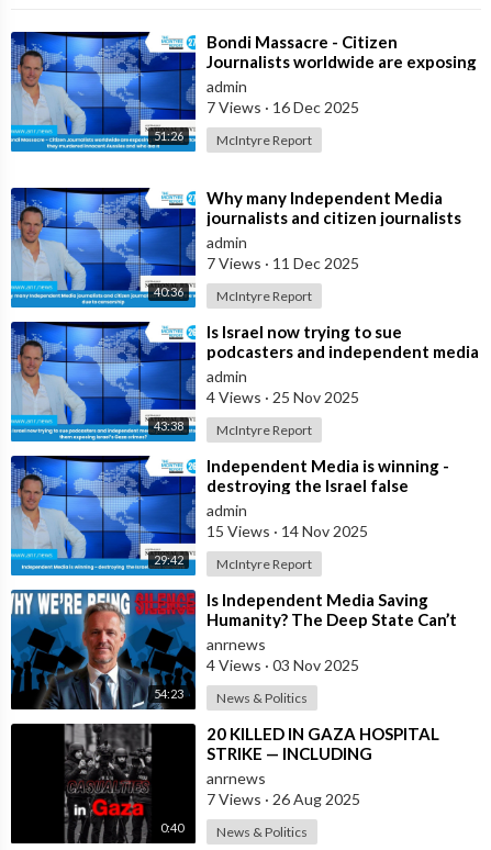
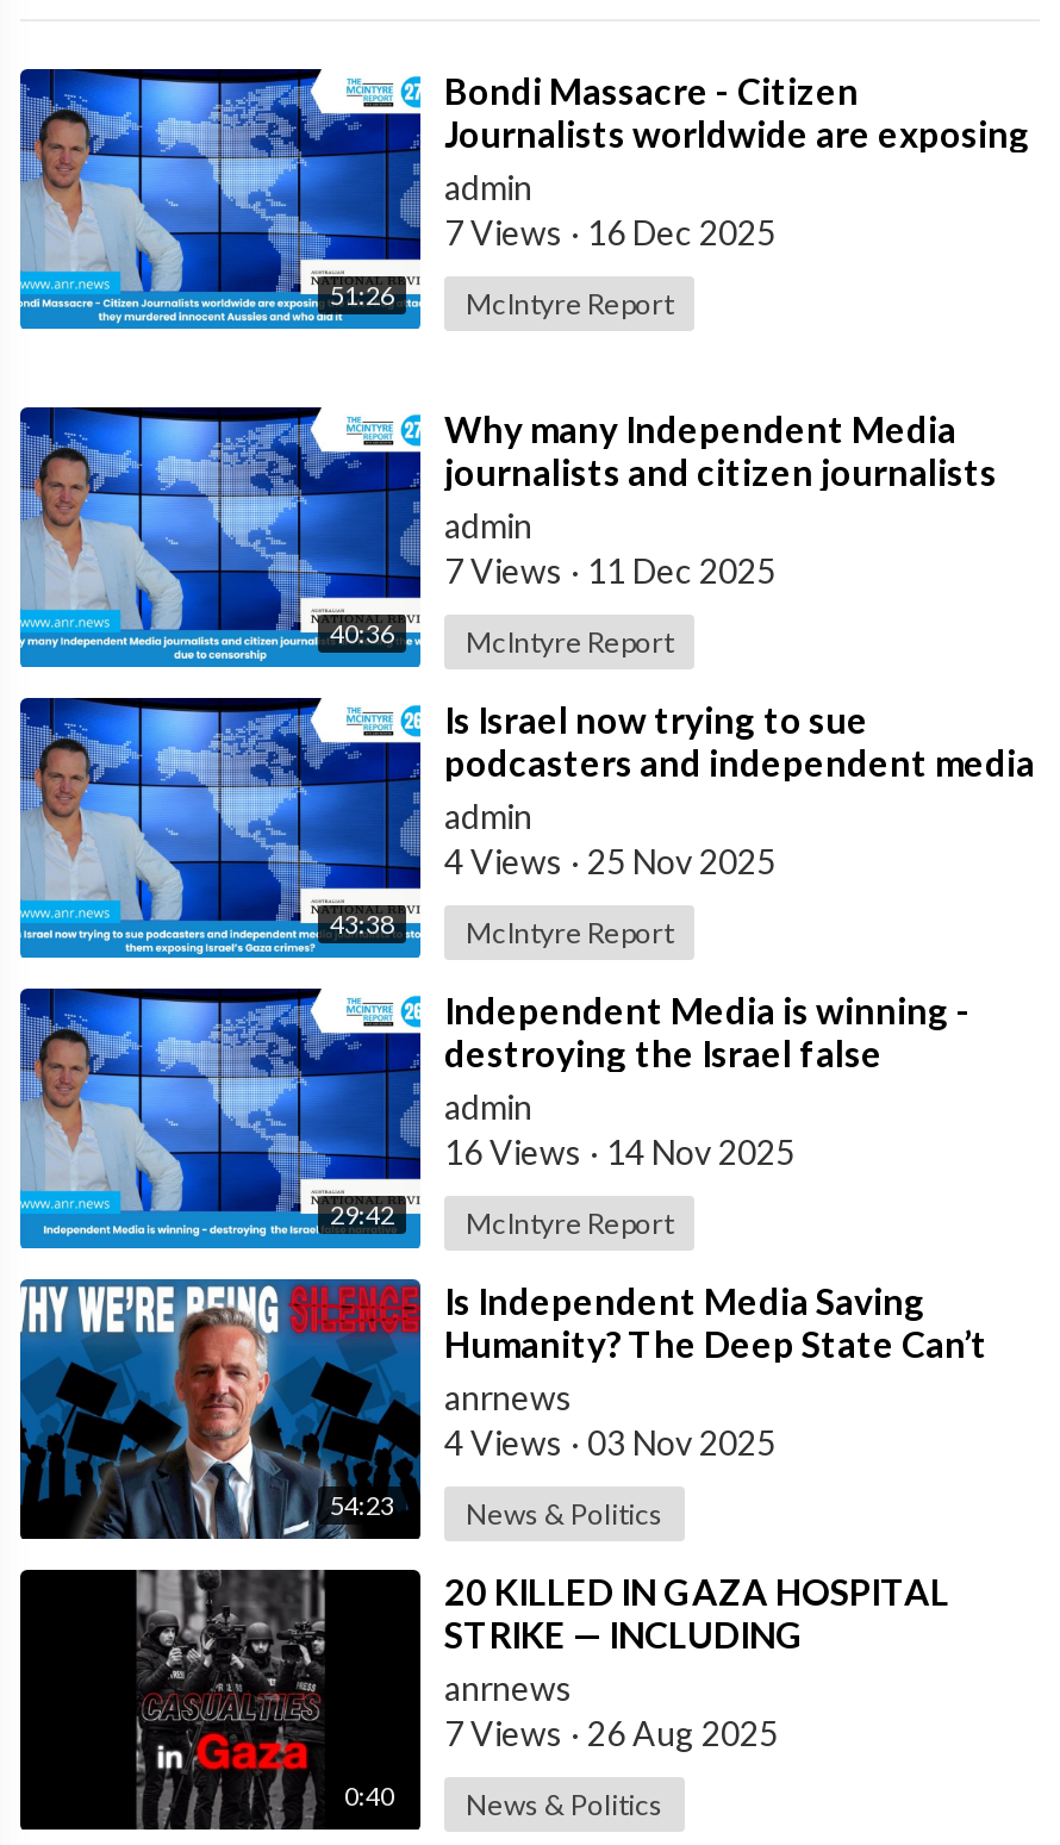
- 15 Views · 14 Nov 2025
+ 16 Views · 14 Nov 2025
